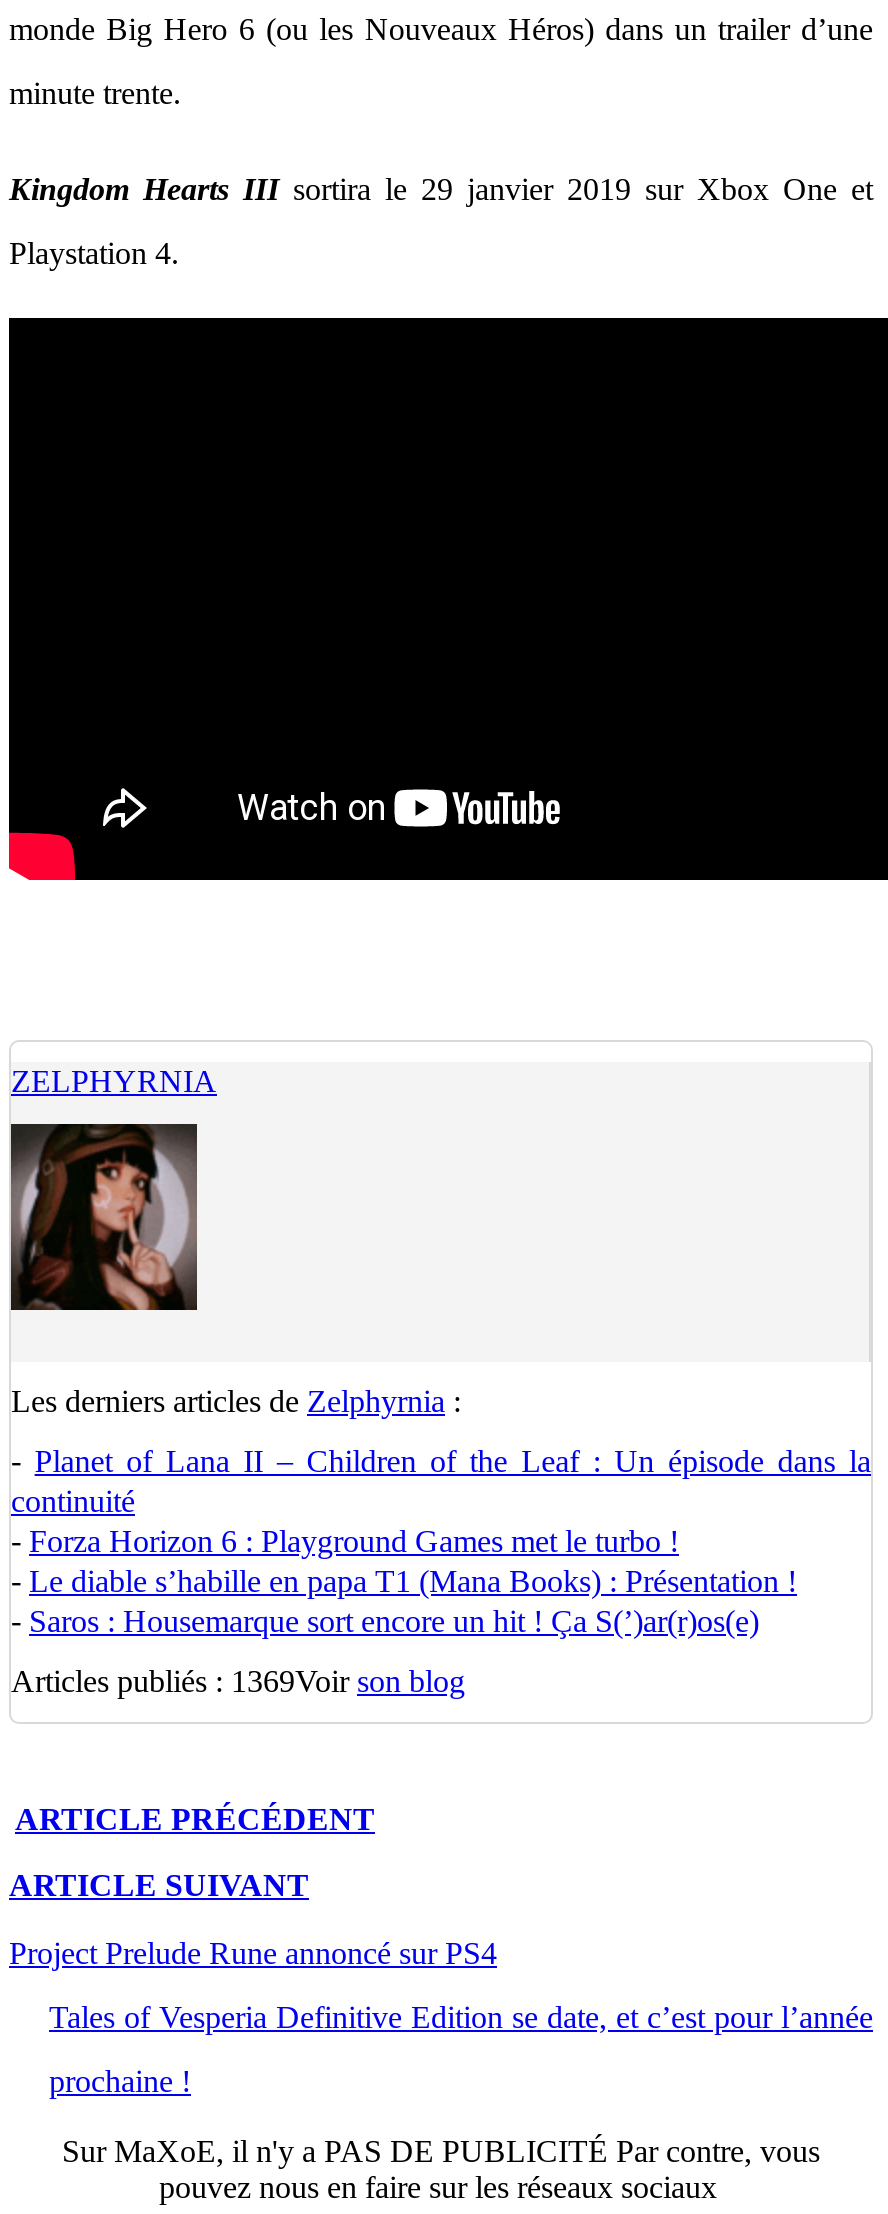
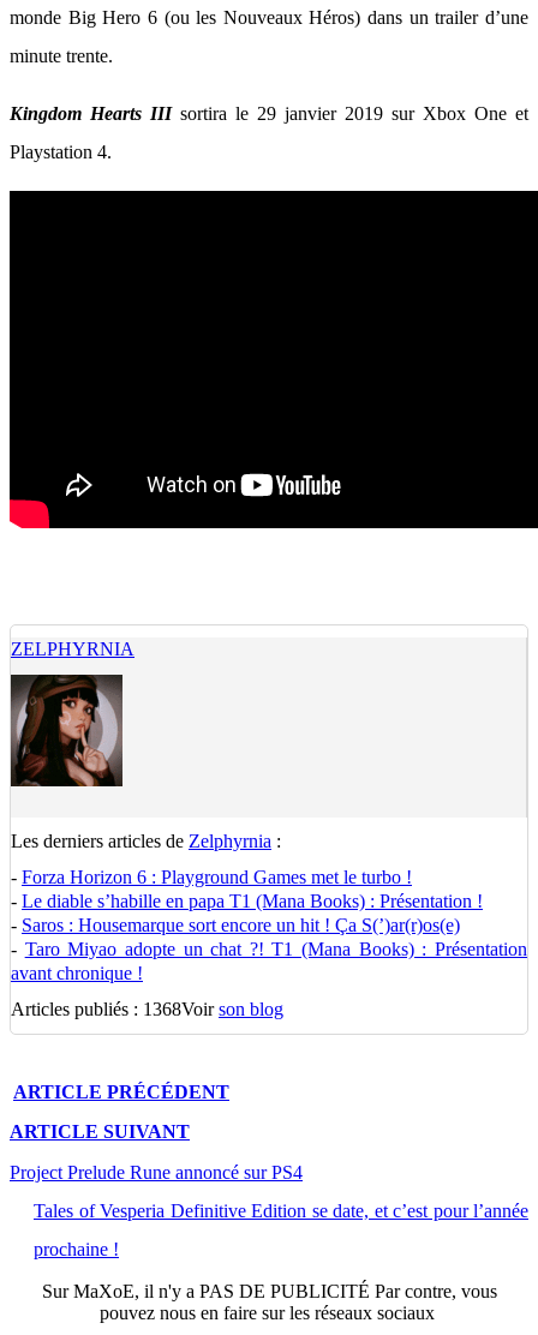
- - Planet of Lana II – Children of the Leaf : Un épisode dans la
- continuité

moved up: - Forza Horizon 6 : Playground Games met le turbo ! | - Le diable s’habille en papa T1 (Mana Books) : Présentation ! | - Saros : Housemarque sort encore un hit ! Ça S(’)ar(r)os(e)

- Articles publiés : 1369Voir son blog
+ - Taro Miyao adopte un chat ?! T1 (Mana Books) : Présentation
+ avant chronique !
+ Articles publiés : 1368Voir son blog
